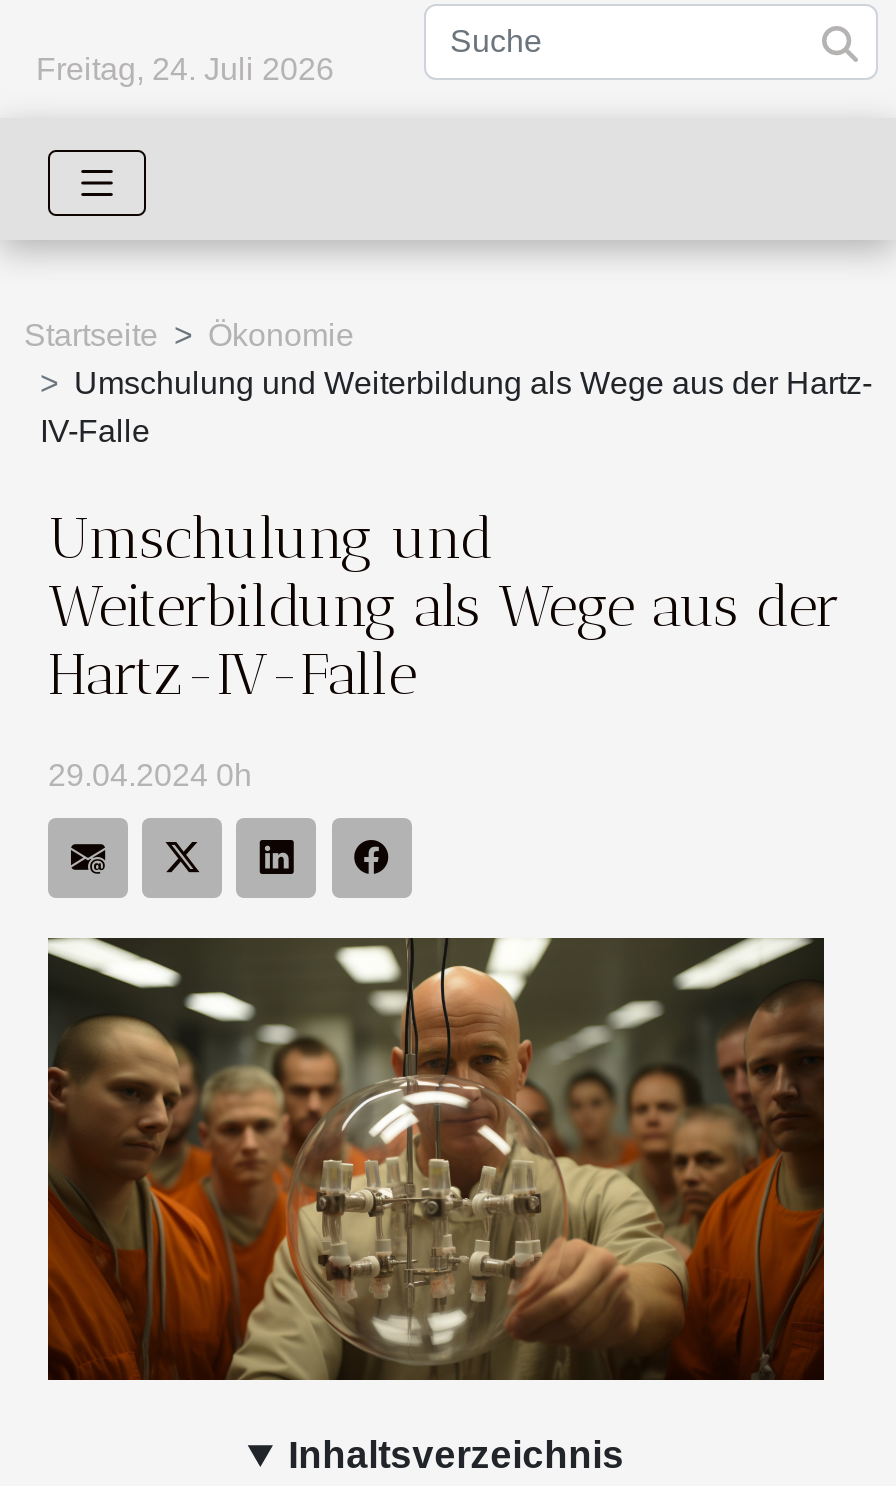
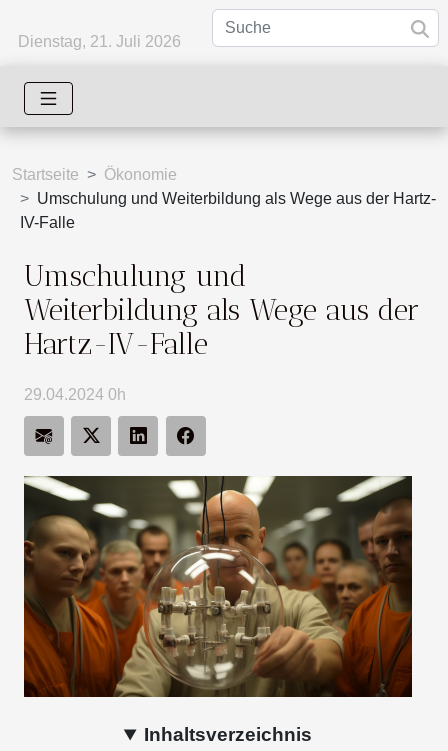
- Freitag, 24. Juli 2026
+ Dienstag, 21. Juli 2026
